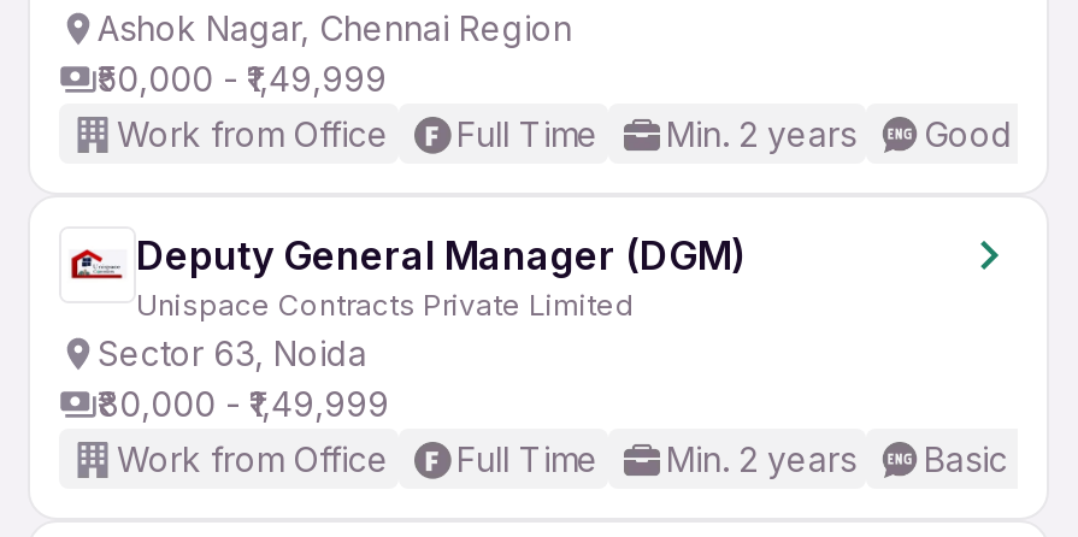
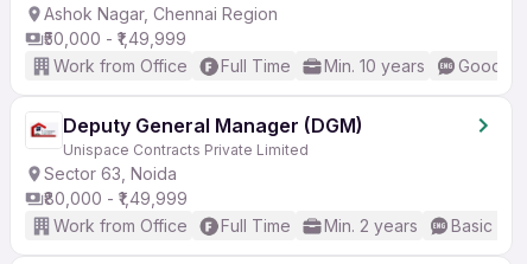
- Min. 2 years
+ Min. 10 years
